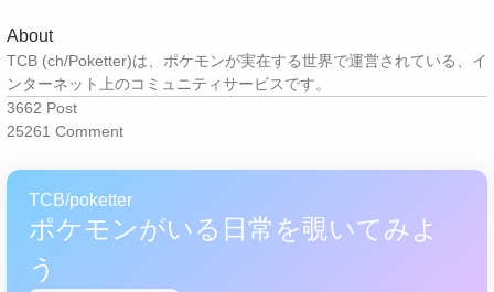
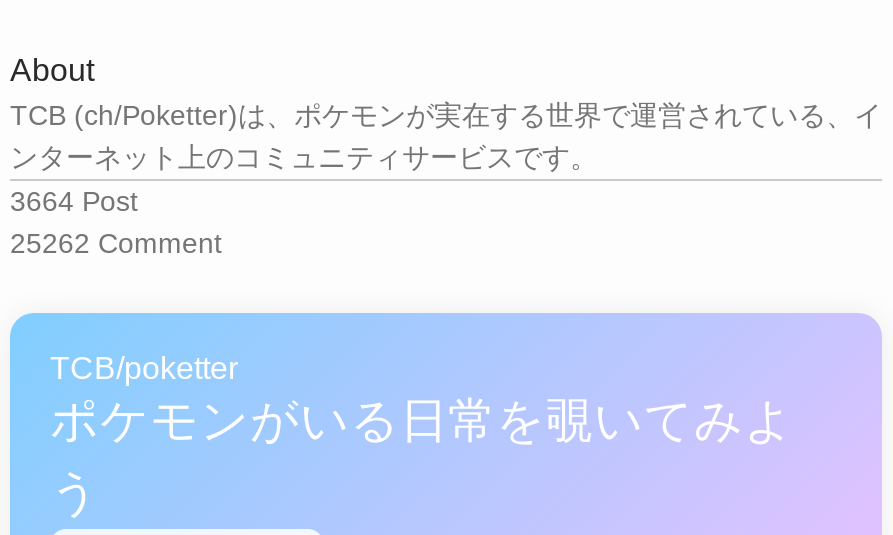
- 3662 Post
+ 3664 Post

- 25261 Comment
+ 25262 Comment
